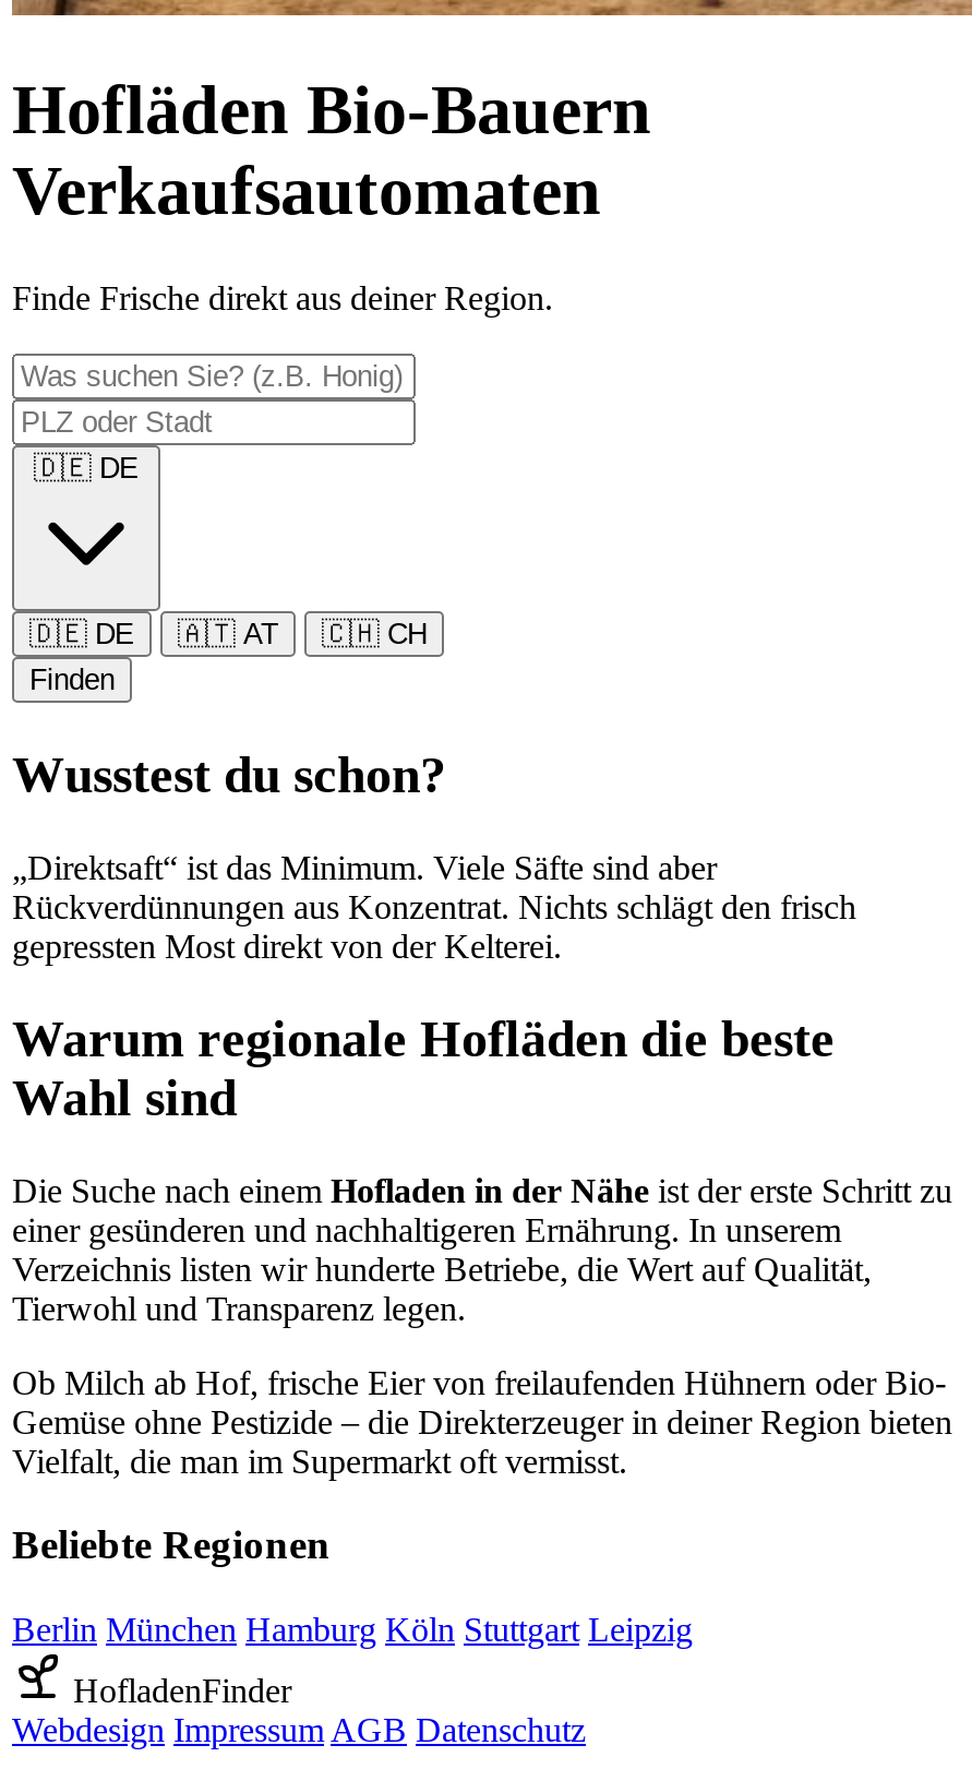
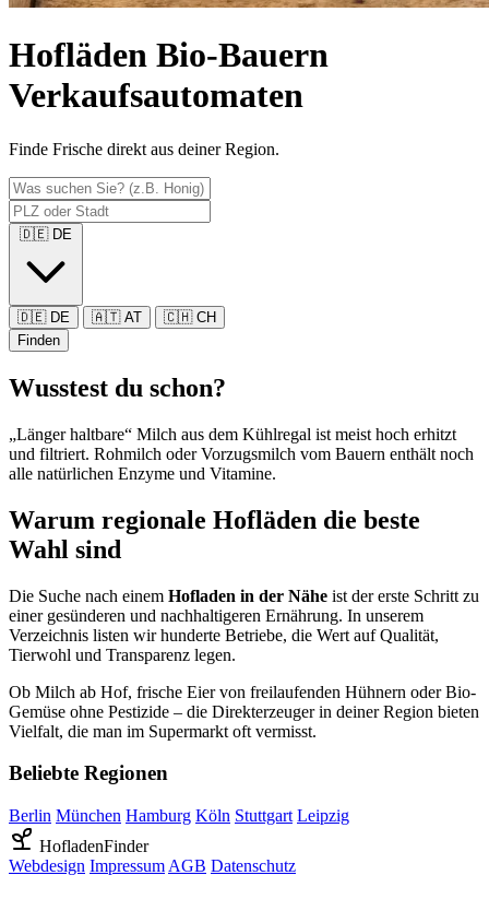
- „Direktsaft“ ist das Minimum. Viele Säfte sind aber
- Rückverdünnungen aus Konzentrat. Nichts schlägt den frisch
- gepressten Most direkt von der Kelterei.
+ „Länger haltbare“ Milch aus dem Kühlregal ist meist hoch erhitzt
+ und filtriert. Rohmilch oder Vorzugsmilch vom Bauern enthält noch
+ alle natürlichen Enzyme und Vitamine.
